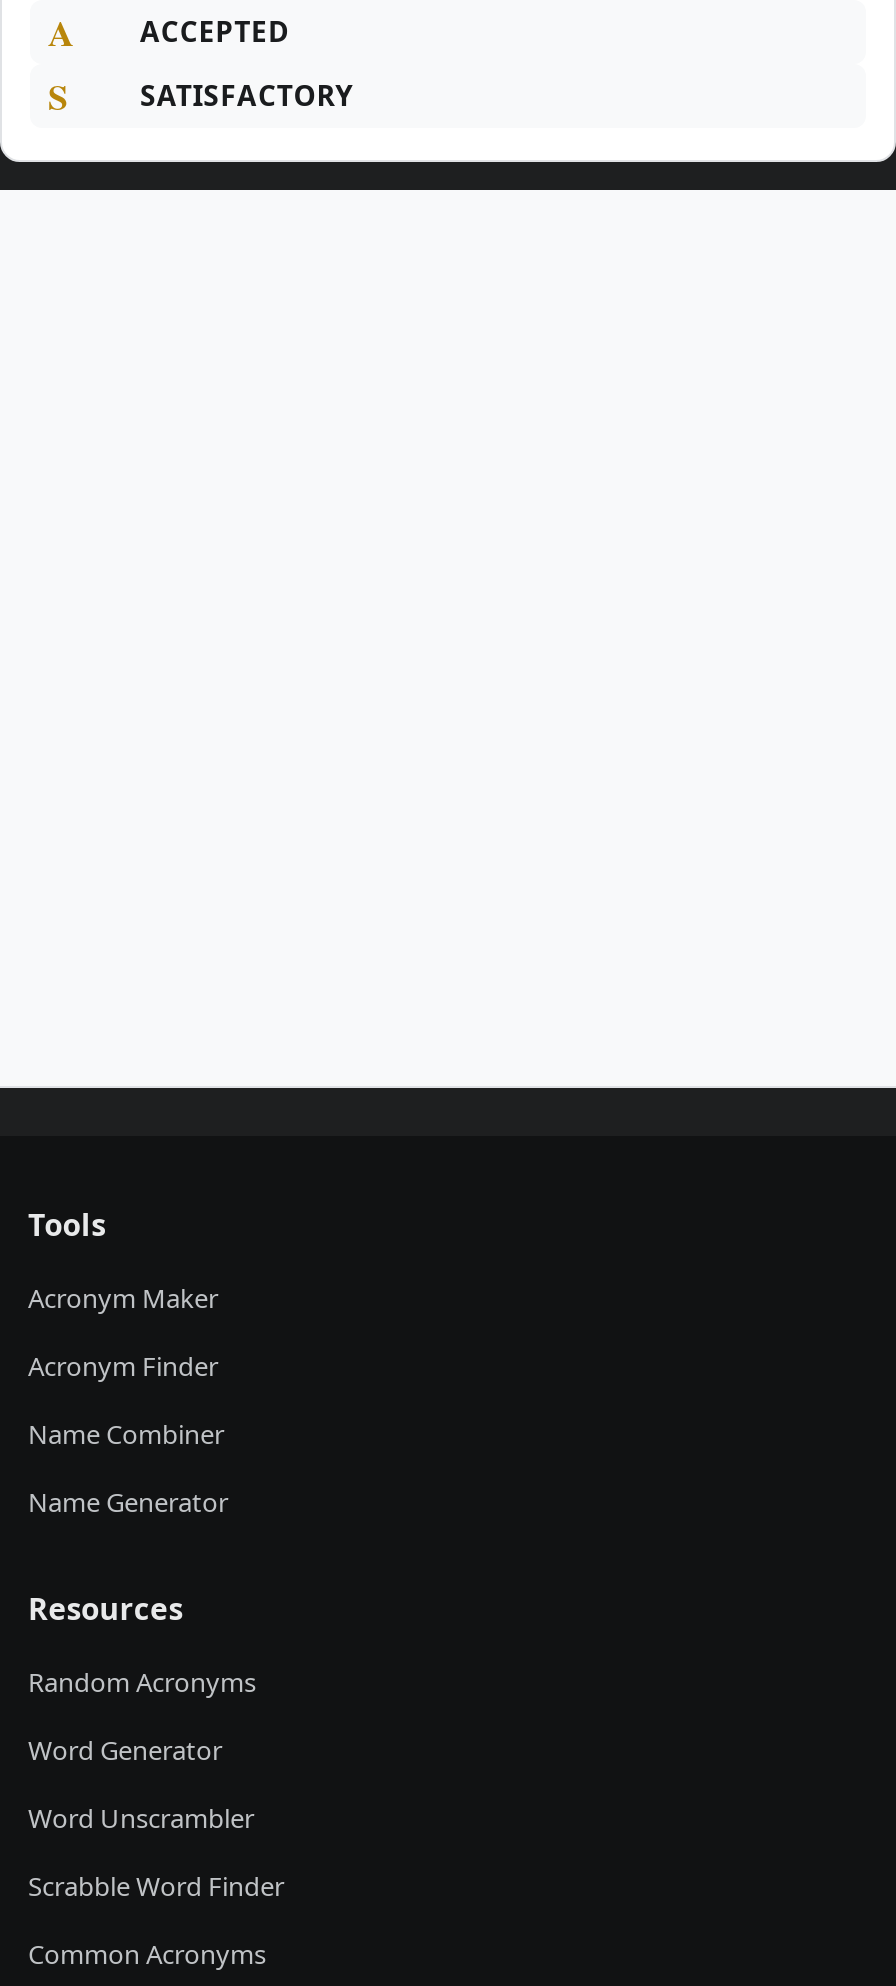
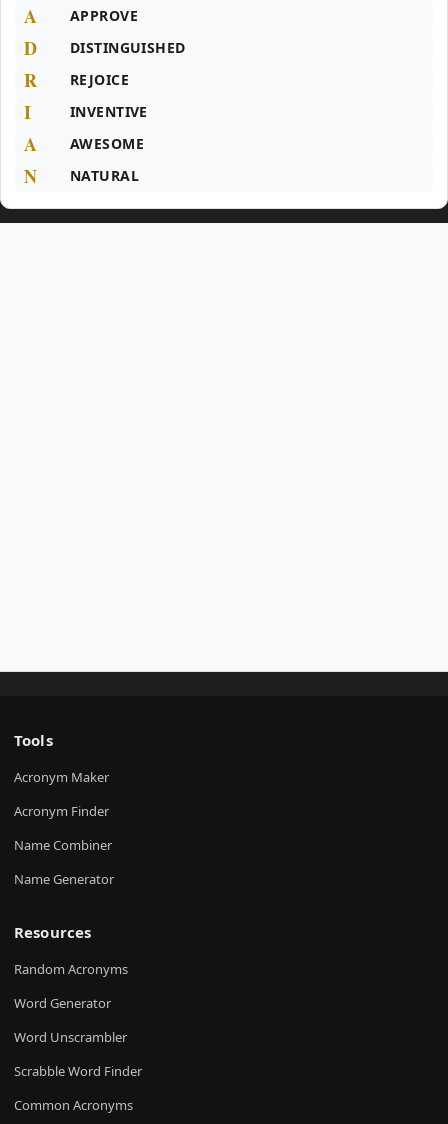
- ACCEPTED
- S
- SATISFACTORY
+ APPROVE
+ D
+ DISTINGUISHED
+ R
+ REJOICE
+ I
+ INVENTIVE
+ A
+ AWESOME
+ N
+ NATURAL
